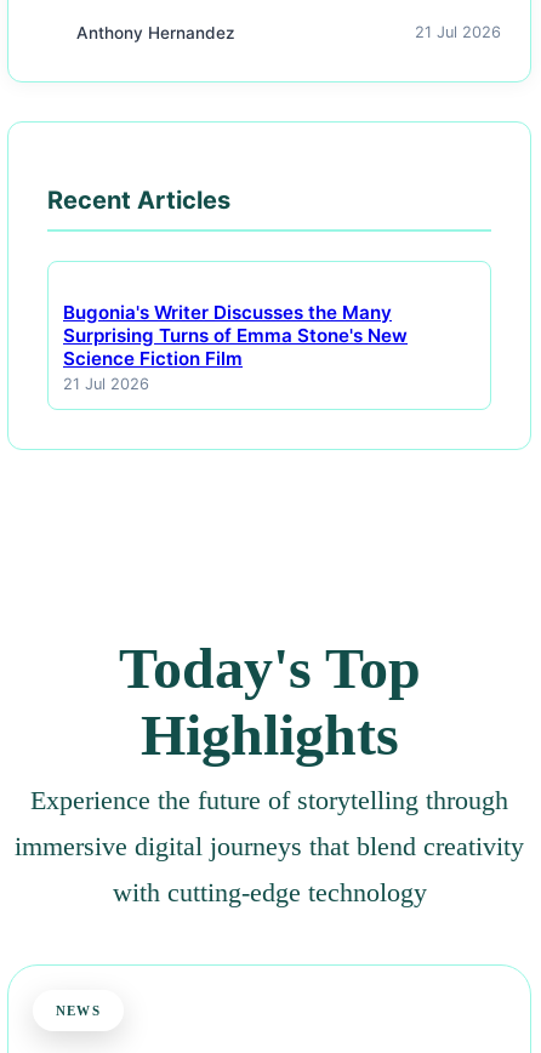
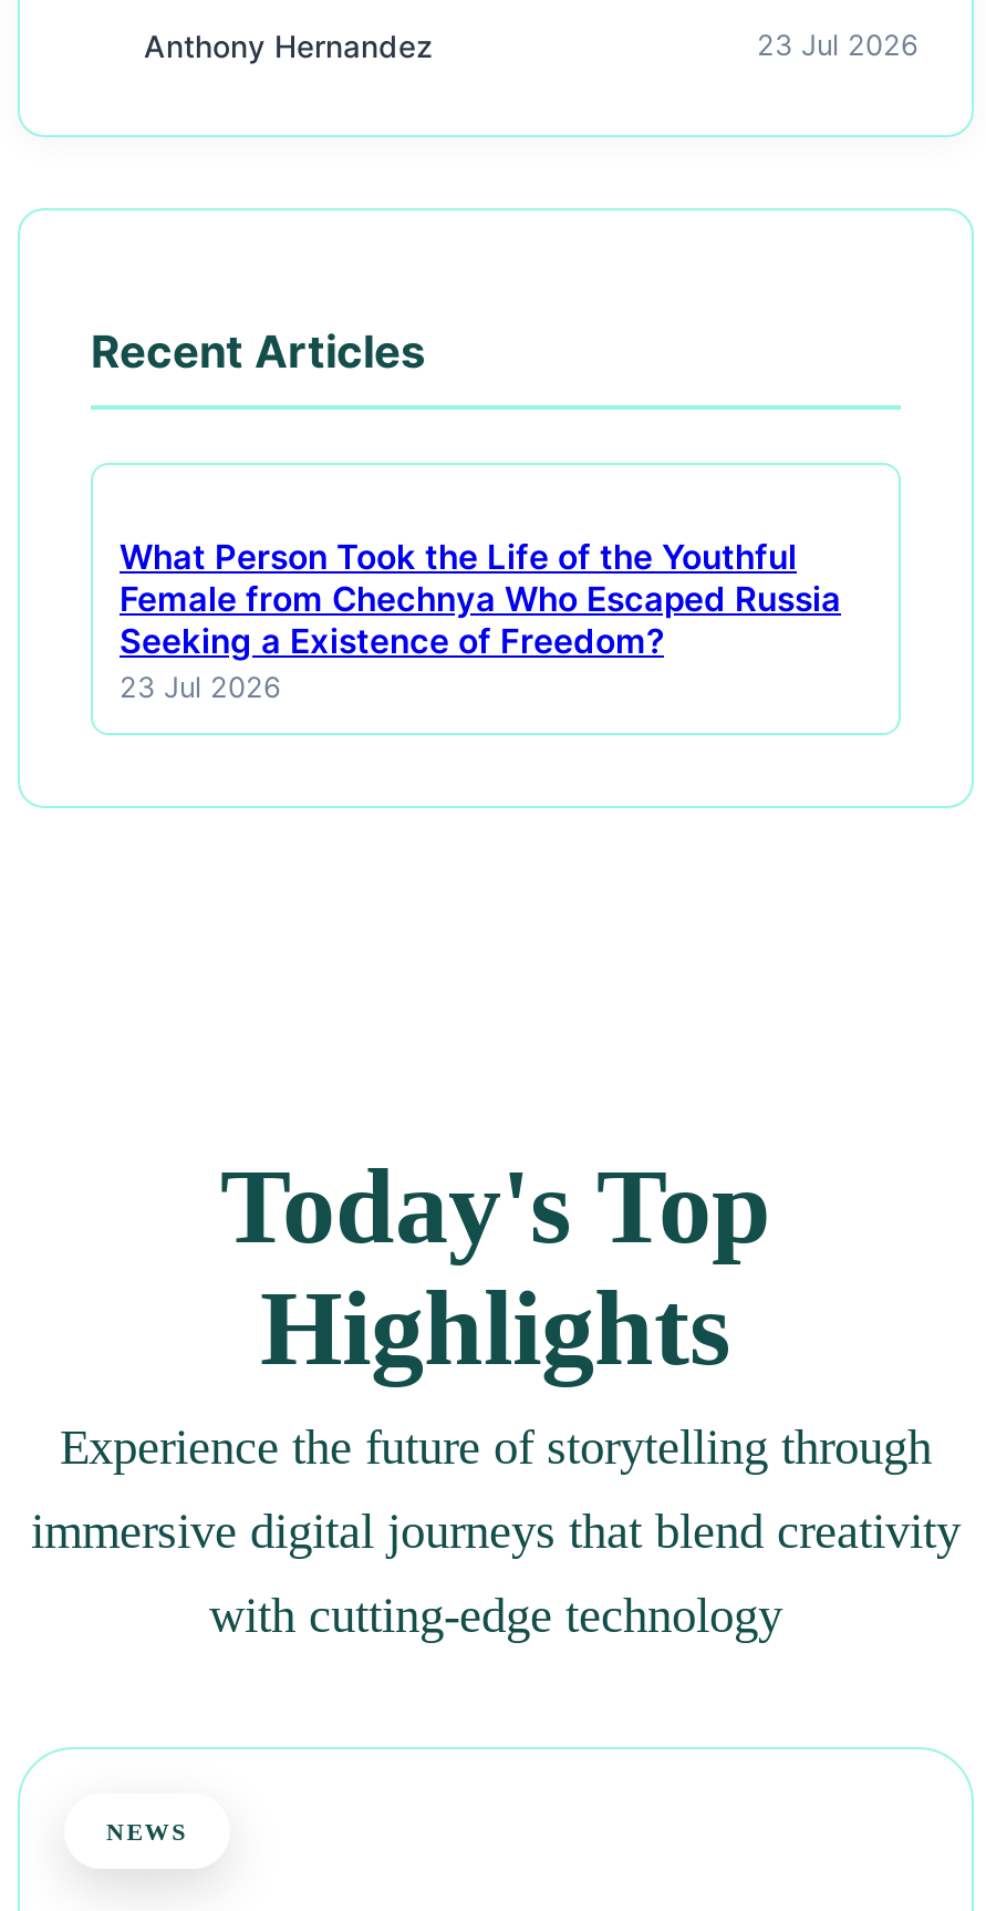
- 21 Jul 2026
+ 23 Jul 2026

- Bugonia's Writer Discusses the Many
- Surprising Turns of Emma Stone's New
- Science Fiction Film
- 21 Jul 2026
+ What Person Took the Life of the Youthful
+ Female from Chechnya Who Escaped Russia
+ Seeking a Existence of Freedom?
+ 23 Jul 2026
